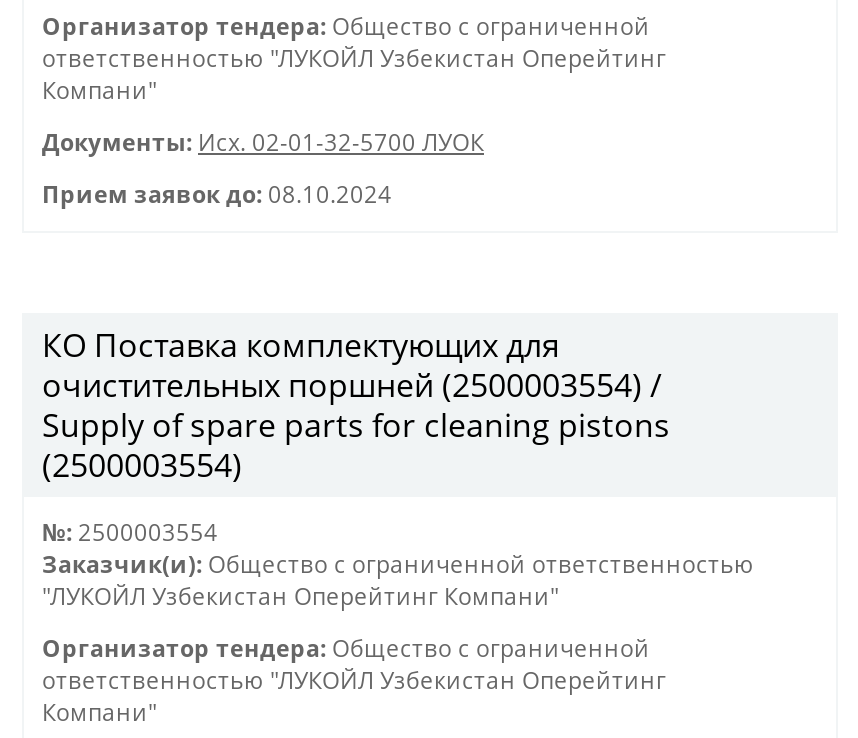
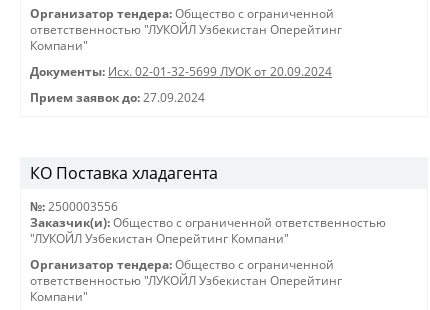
- Документы: Исх. 02-01-32-5700 ЛУОК
+ Документы: Исх. 02-01-32-5699 ЛУОК от 20.09.2024

- Прием заявок до: 08.10.2024
+ Прием заявок до: 27.09.2024

- КО Поставка комплектующих для
- очистительных поршней (2500003554) /
- Supply of spare parts for cleaning pistons
- (2500003554)
+ КО Поставка хладагента

- №: 2500003554
+ №: 2500003556
